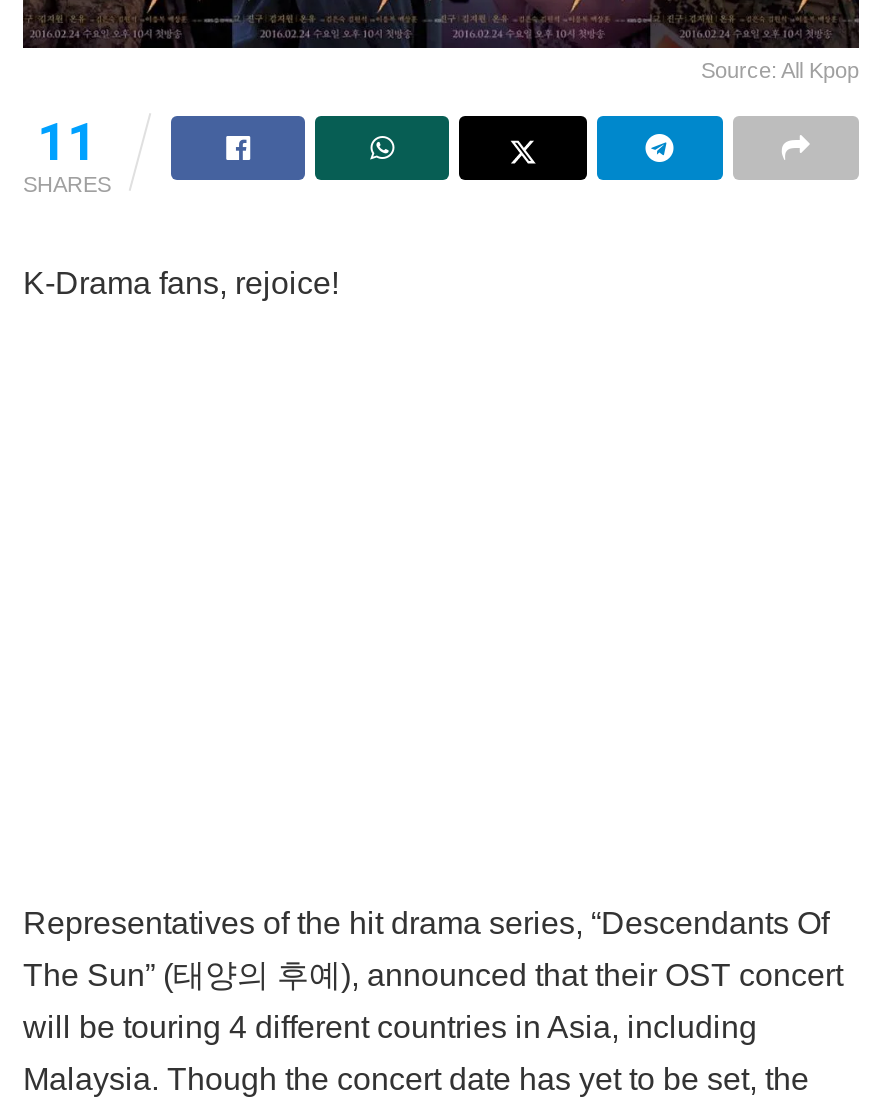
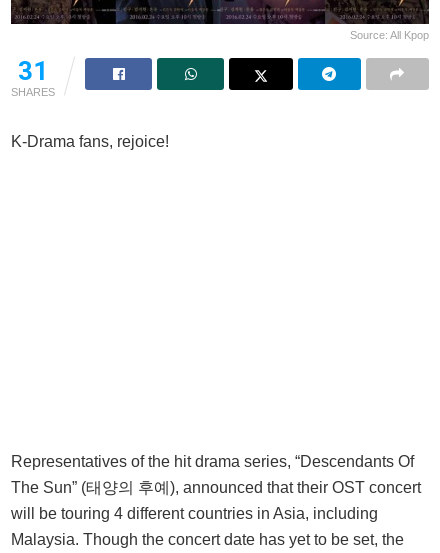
- 11
+ 31
